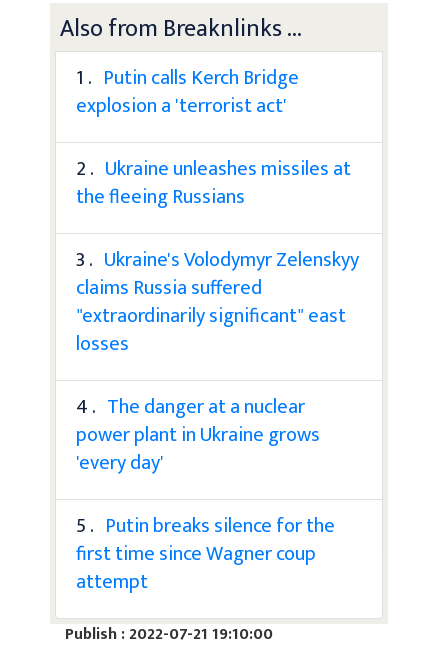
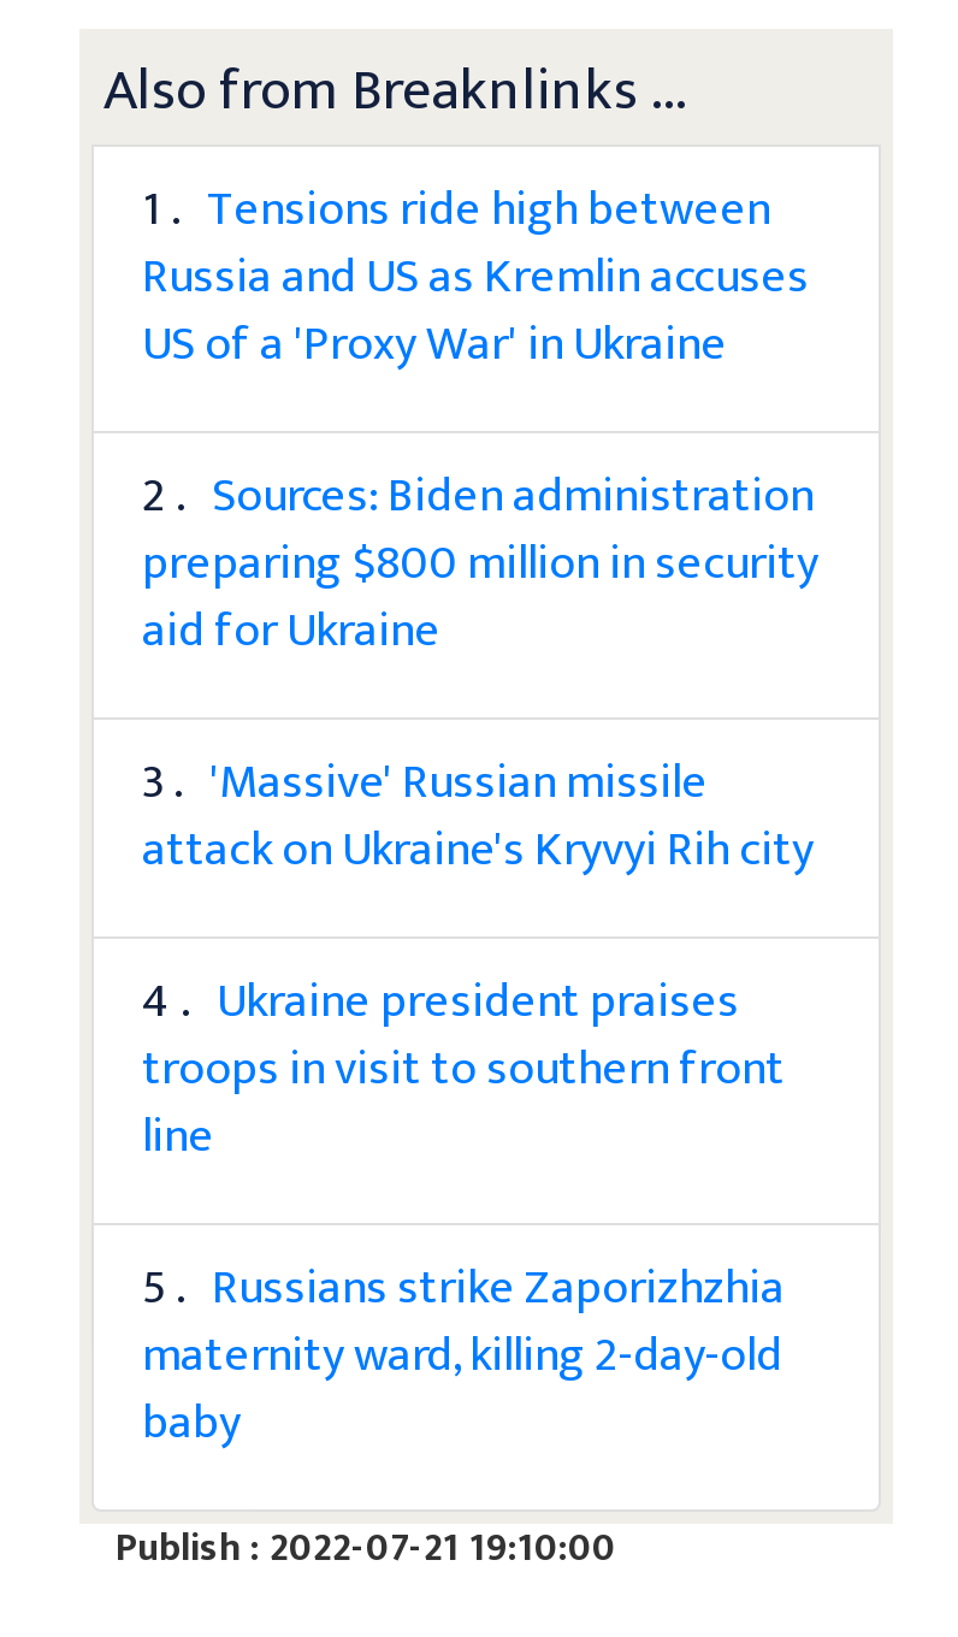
- 1 . Putin calls Kerch Bridge
- explosion a 'terrorist act'
+ 1 . Tensions ride high between
+ Russia and US as Kremlin accuses
+ US of a 'Proxy War' in Ukraine

- 2 . Ukraine unleashes missiles at
- the fleeing Russians
+ 2 . Sources: Biden administration
+ preparing $800 million in security
+ aid for Ukraine

- 3 . Ukraine's Volodymyr Zelenskyy
- claims Russia suffered
- "extraordinarily significant" east
- losses
+ 3 . 'Massive' Russian missile
+ attack on Ukraine's Kryvyi Rih city

- 4 . The danger at a nuclear
- power plant in Ukraine grows
- 'every day'
+ 4 . Ukraine president praises
+ troops in visit to southern front
+ line

- 5 . Putin breaks silence for the
- first time since Wagner coup
- attempt
+ 5 . Russians strike Zaporizhzhia
+ maternity ward, killing 2-day-old
+ baby
